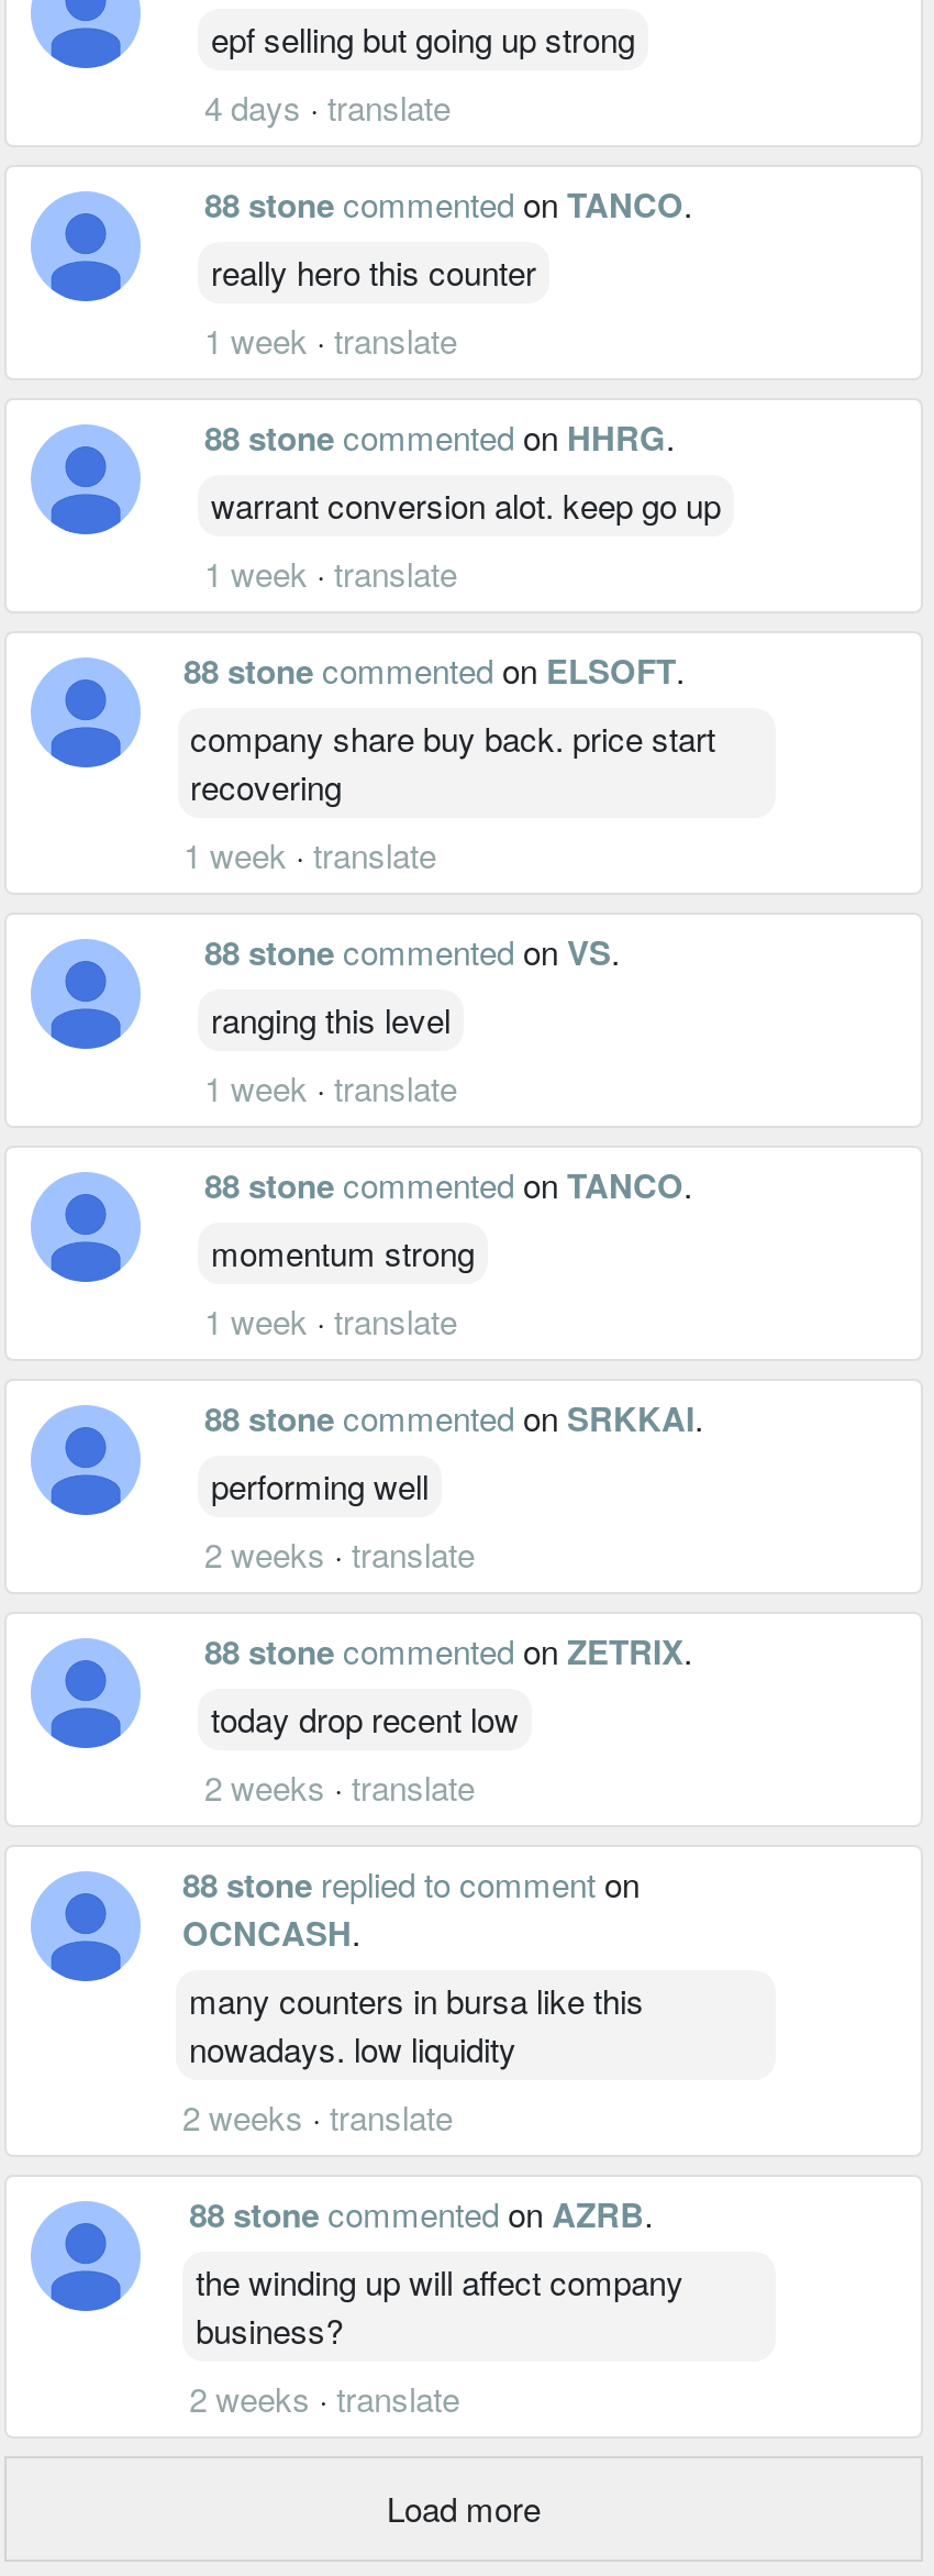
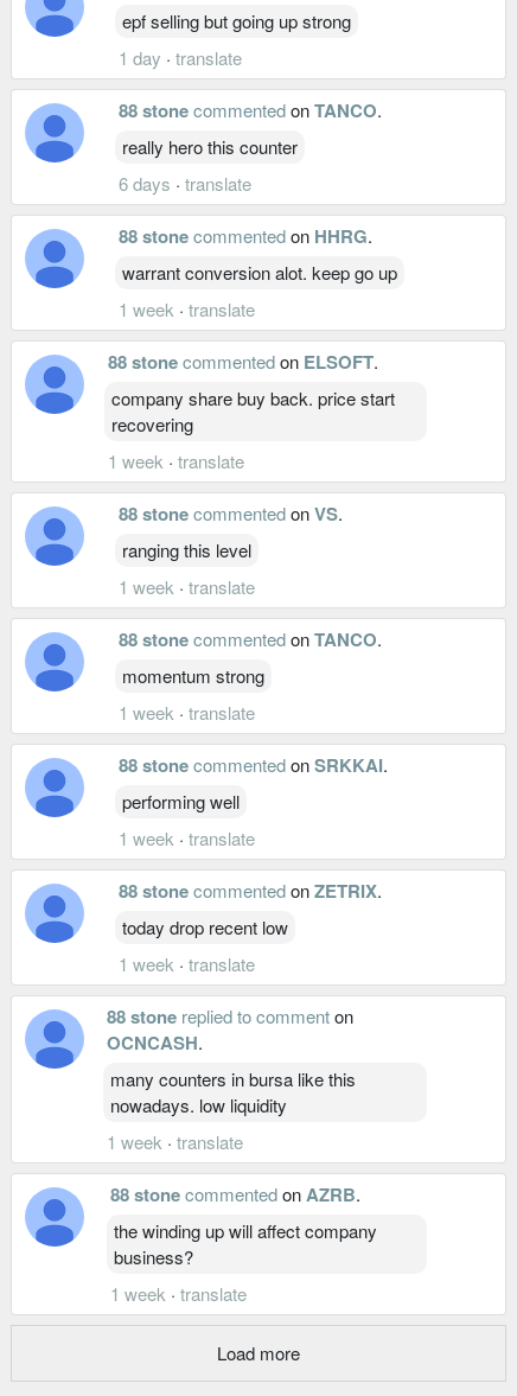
- 4 days · translate
+ 1 day · translate

- 1 week · translate
+ 6 days · translate

- 2 weeks · translate
+ 1 week · translate

- 2 weeks · translate
+ 1 week · translate

- 2 weeks · translate
+ 1 week · translate

- 2 weeks · translate
+ 1 week · translate
